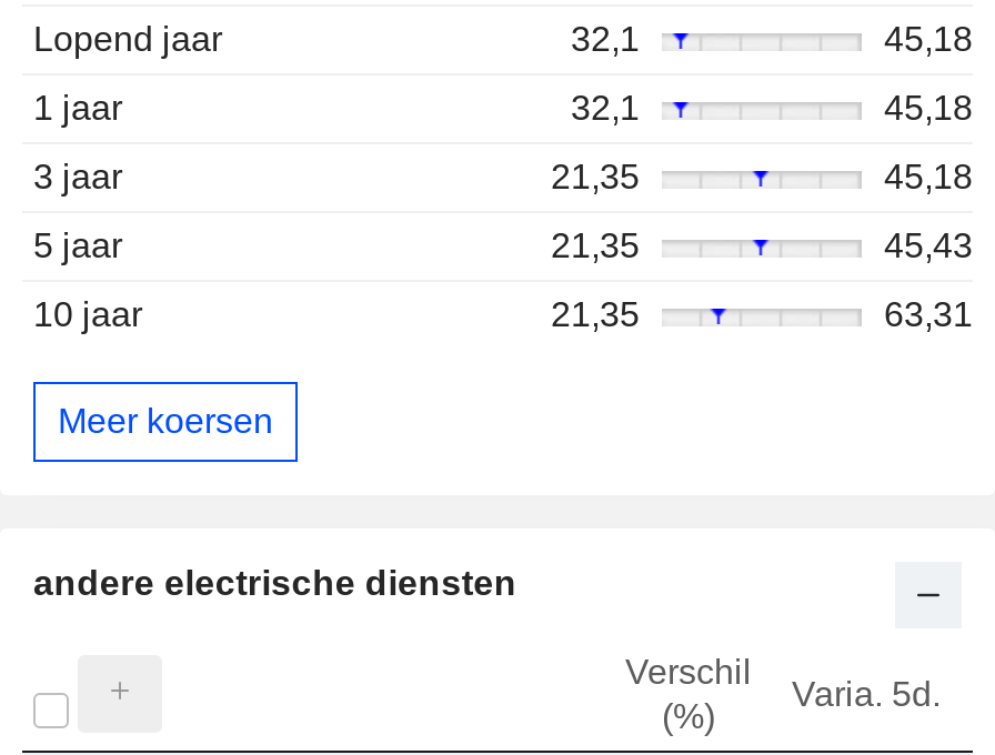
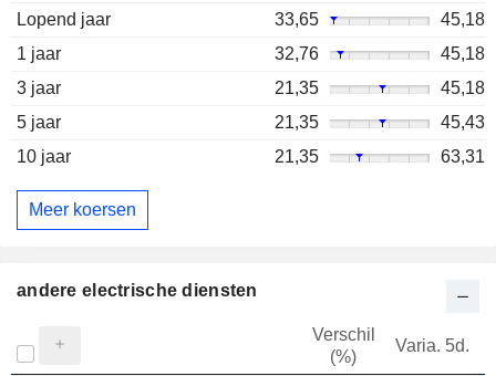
- 32,1
+ 33,65

- 32,1
+ 32,76
